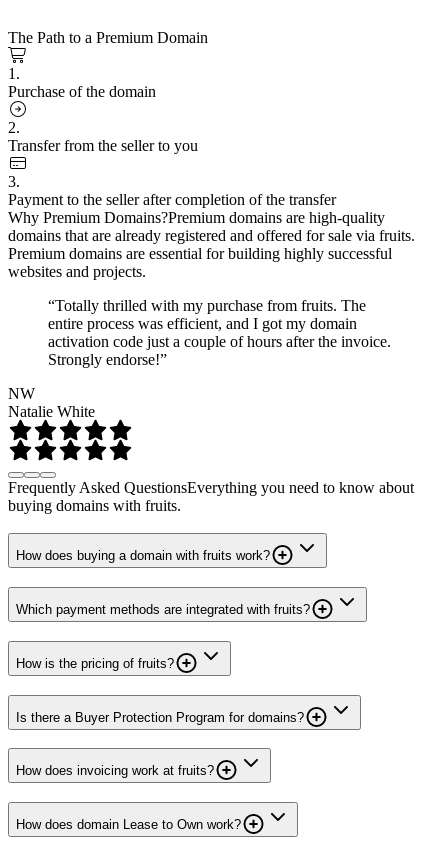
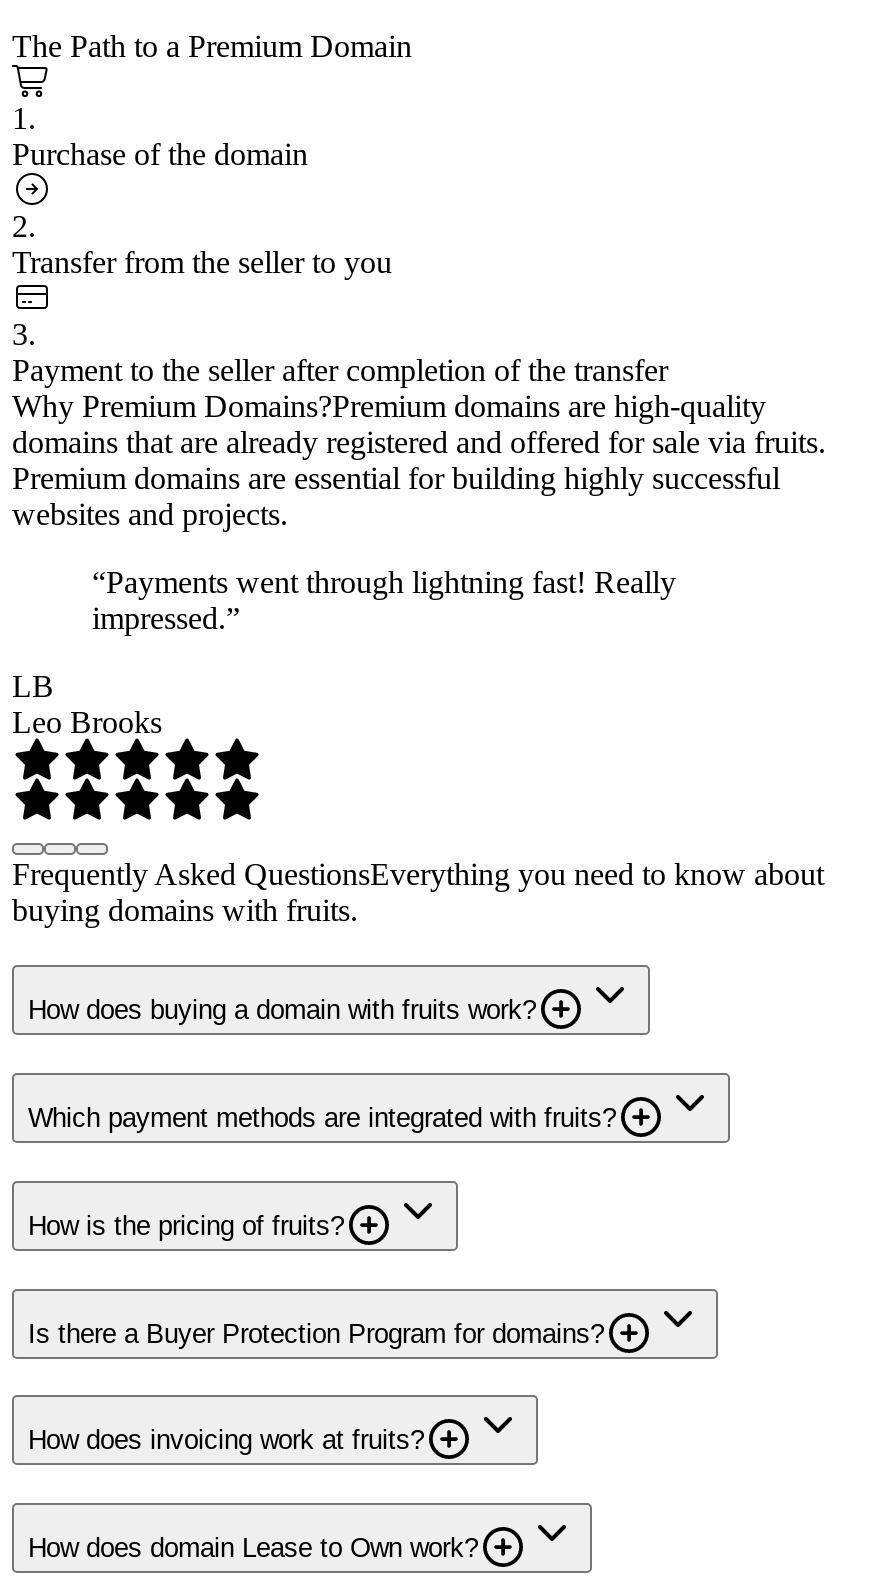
- “Totally thrilled with my purchase from fruits. The
- entire process was efficient, and I got my domain
- activation code just a couple of hours after the invoice.
- Strongly endorse!”
+ “Payments went through lightning fast! Really
+ impressed.”

- NW
- Natalie White
+ LB
+ Leo Brooks
